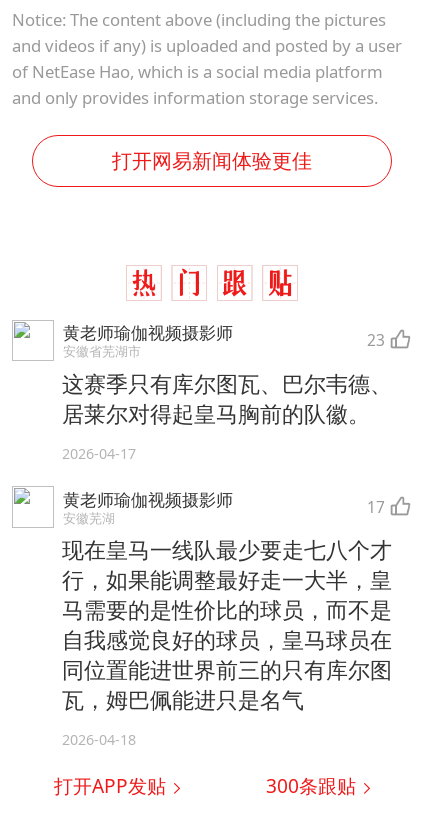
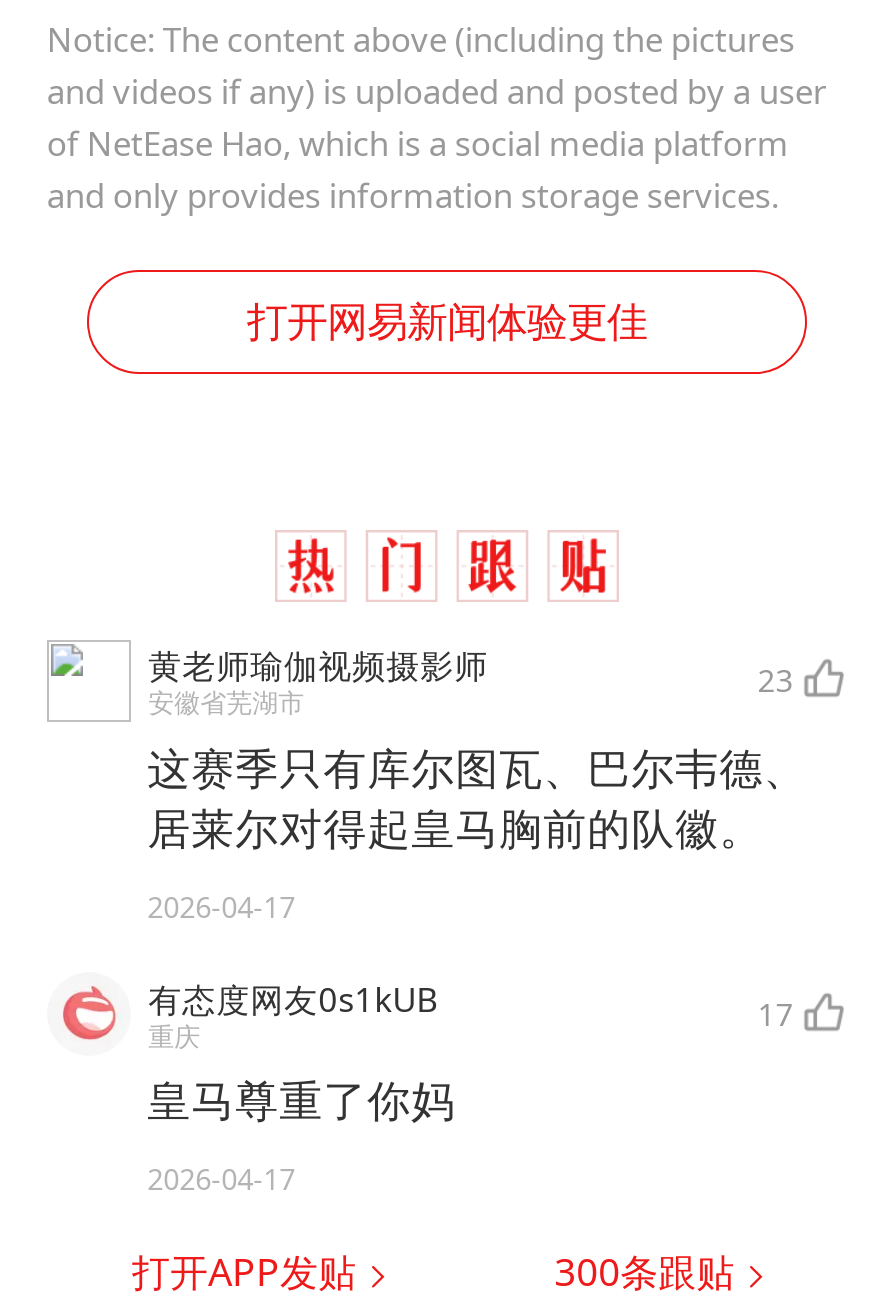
- [image]
- 黄老师瑜伽视频摄影师
- 安徽芜湖
+ [image]
+ 有态度网友0s1kUB
+ 重庆

- 现在皇马一线队最少要走七八个才
- 行，如果能调整最好走一大半，皇
- 马需要的是性价比的球员，而不是
- 自我感觉良好的球员，皇马球员在
- 同位置能进世界前三的只有库尔图
- 瓦，姆巴佩能进只是名气
+ 皇马尊重了你妈

- 2026-04-18
+ 2026-04-17
